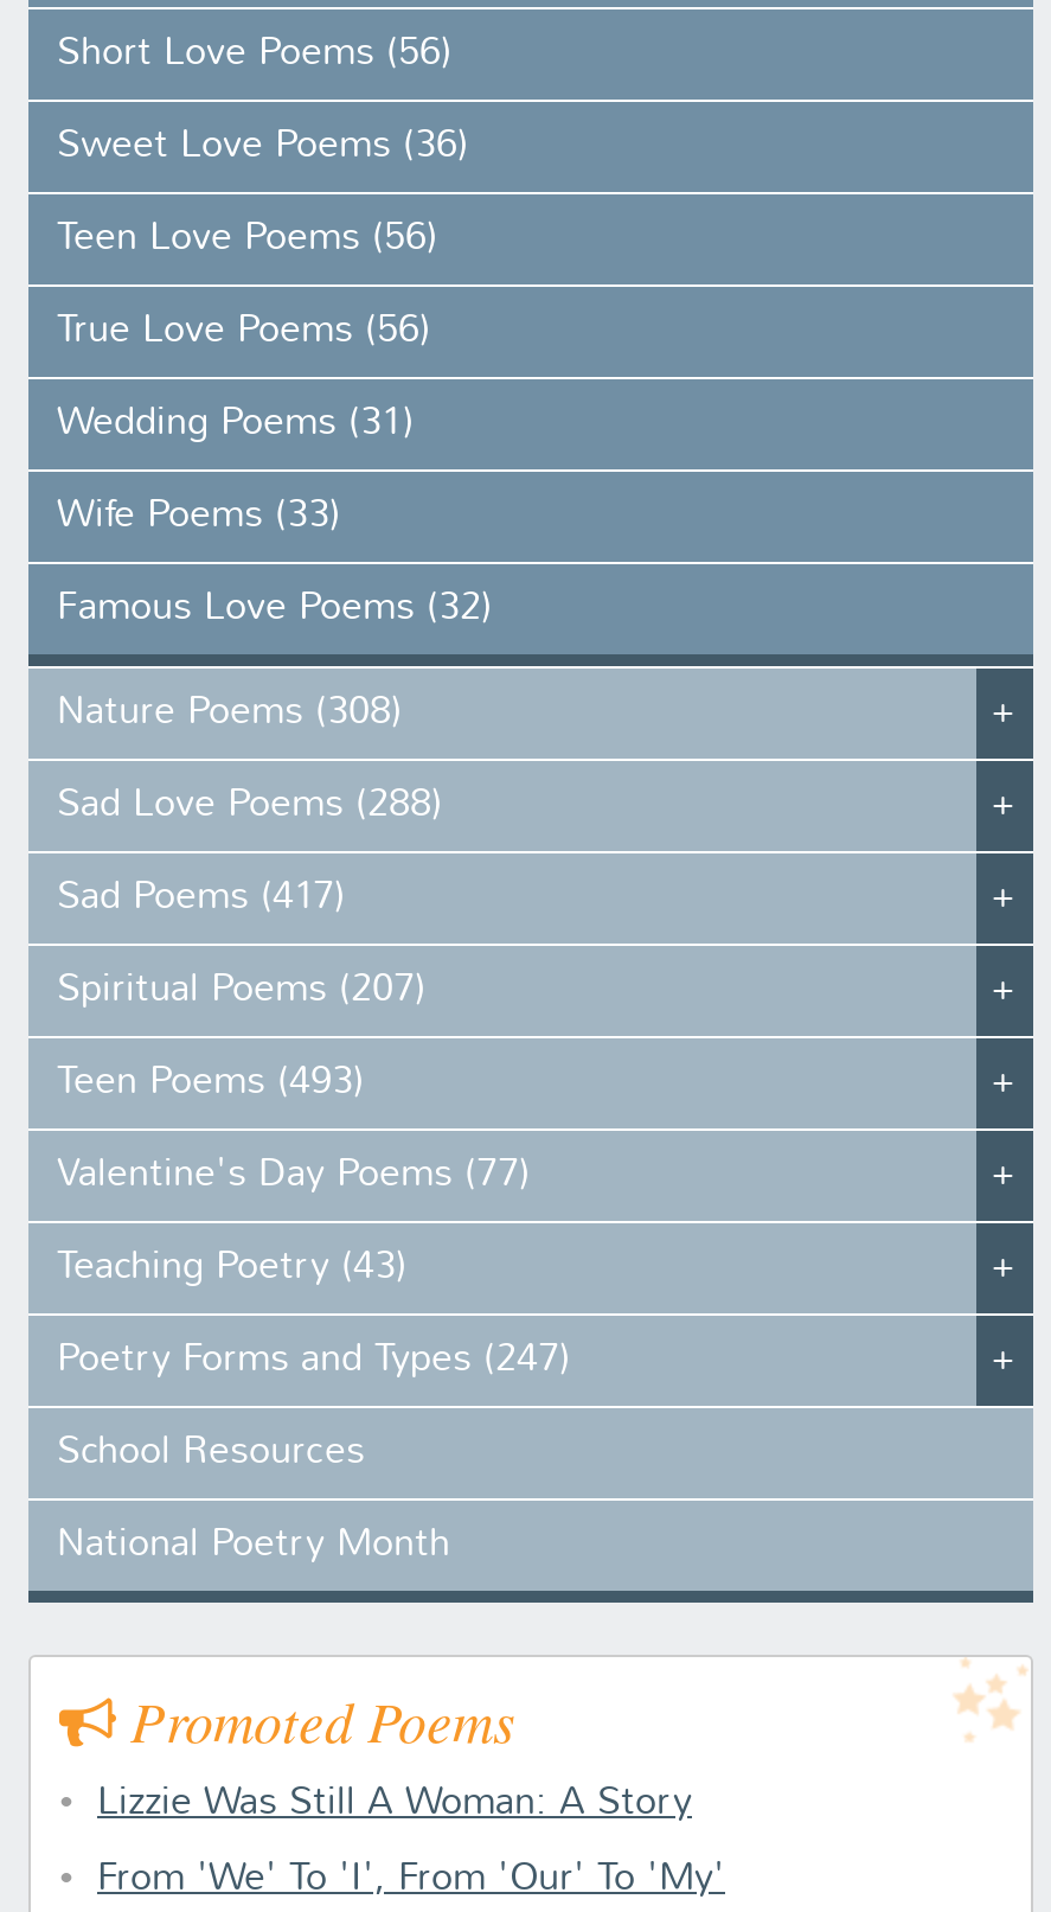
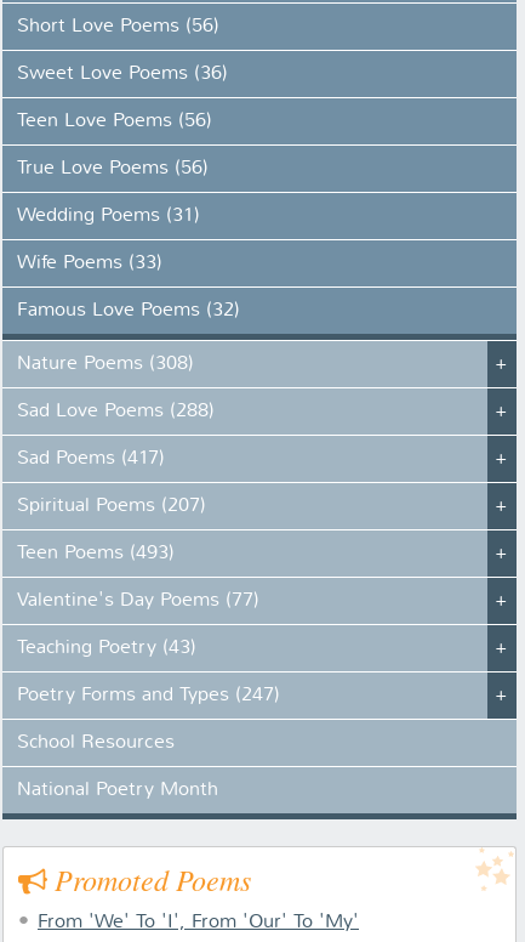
- Lizzie Was Still A Woman: A Story
